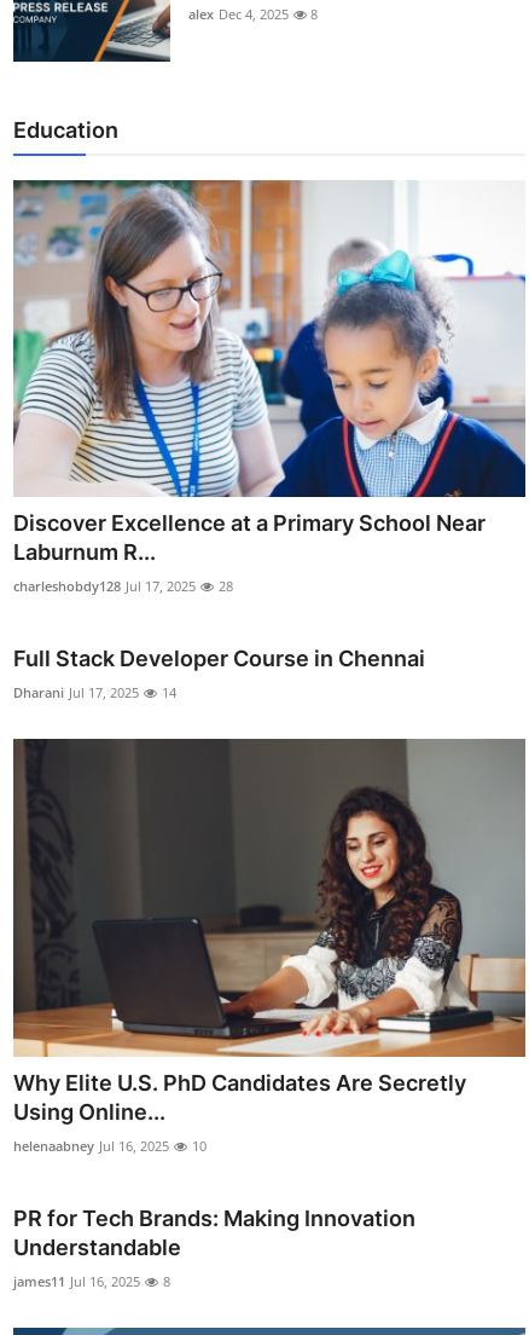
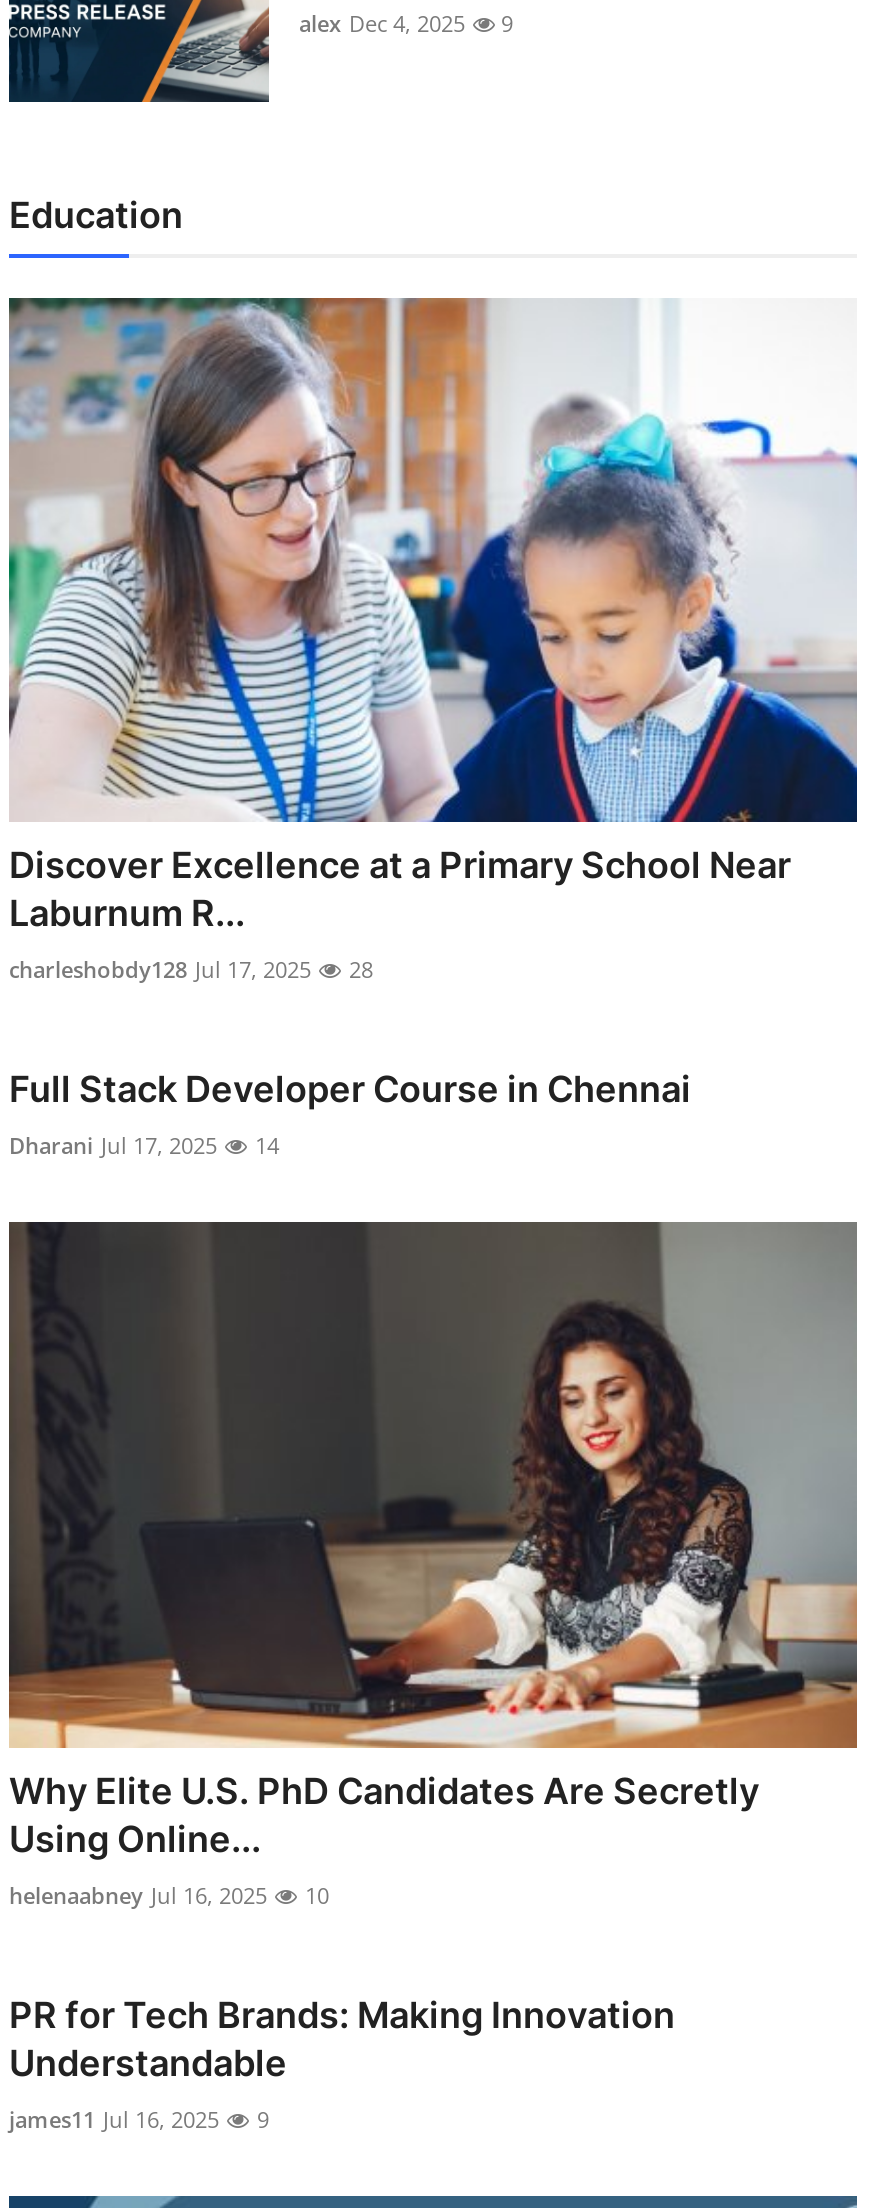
- alex Dec 4, 2025 8
+ alex Dec 4, 2025 9

- james11 Jul 16, 2025 8
+ james11 Jul 16, 2025 9
